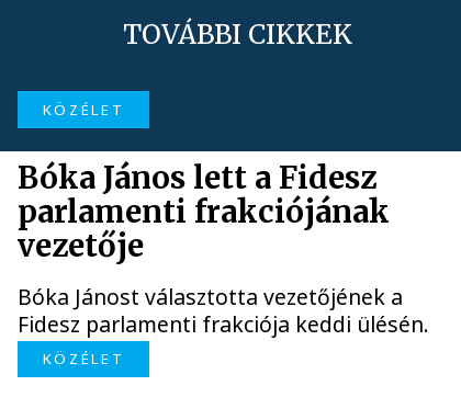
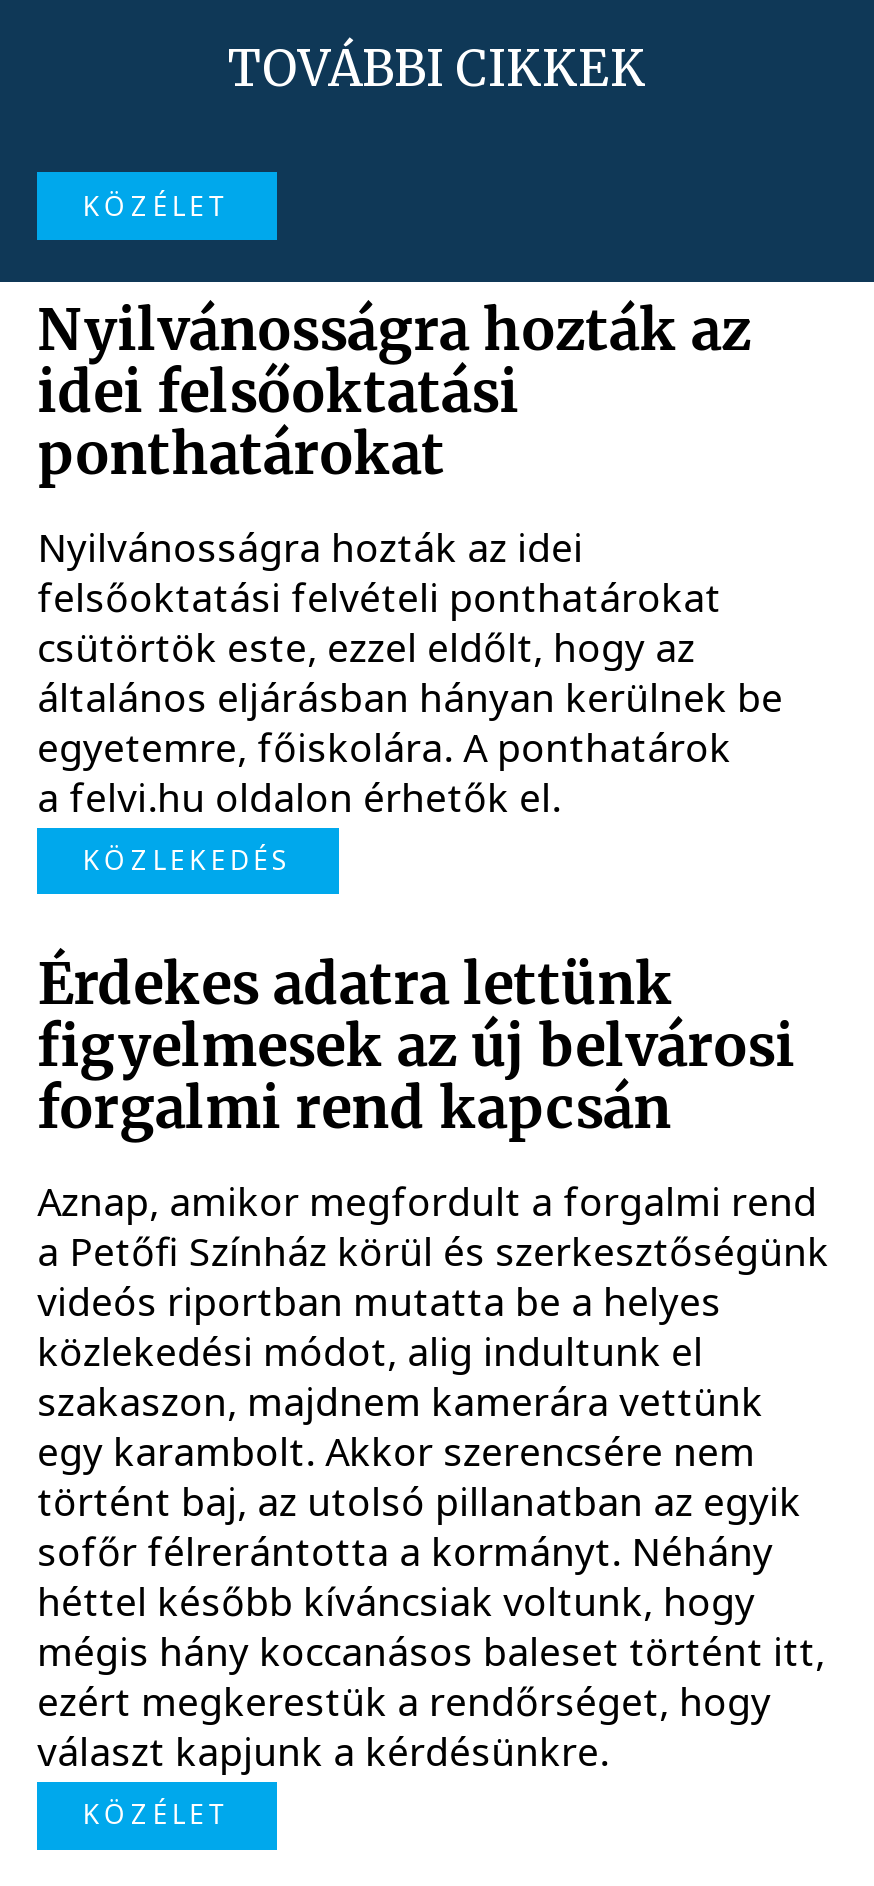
- Bóka János lett a Fidesz
- parlamenti frakciójának
- vezetője
- Bóka Jánost választotta vezetőjének a
- Fidesz parlamenti frakciója keddi ülésén.
+ Nyilvánosságra hozták az
+ idei felsőoktatási
+ ponthatárokat
+ Nyilvánosságra hozták az idei
+ felsőoktatási felvételi ponthatárokat
+ csütörtök este, ezzel eldőlt, hogy az
+ általános eljárásban hányan kerülnek be
+ egyetemre, főiskolára. A ponthatárok
+ a felvi.hu oldalon érhetők el.
+ KÖZLEKEDÉS
+ Érdekes adatra lettünk
+ figyelmesek az új belvárosi
+ forgalmi rend kapcsán
+ Aznap, amikor megfordult a forgalmi rend
+ a Petőfi Színház körül és szerkesztőségünk
+ videós riportban mutatta be a helyes
+ közlekedési módot, alig indultunk el
+ szakaszon, majdnem kamerára vettünk
+ egy karambolt. Akkor szerencsére nem
+ történt baj, az utolsó pillanatban az egyik
+ sofőr félrerántotta a kormányt. Néhány
+ héttel később kíváncsiak voltunk, hogy
+ mégis hány koccanásos baleset történt itt,
+ ezért megkerestük a rendőrséget, hogy
+ választ kapjunk a kérdésünkre.
